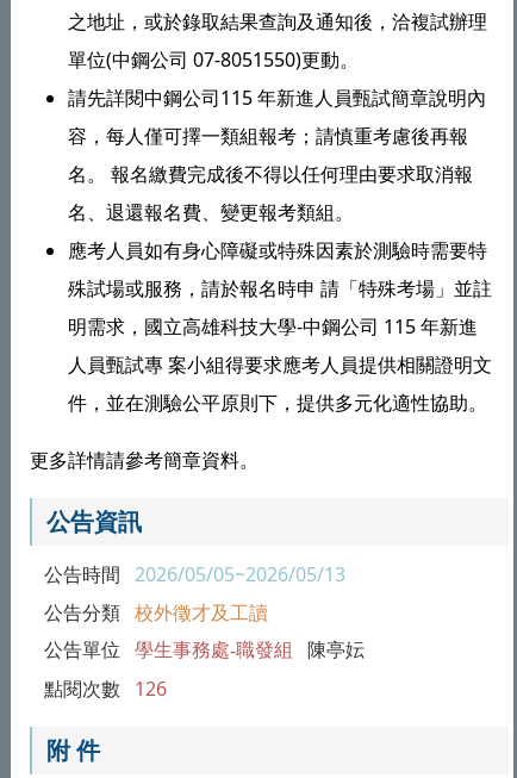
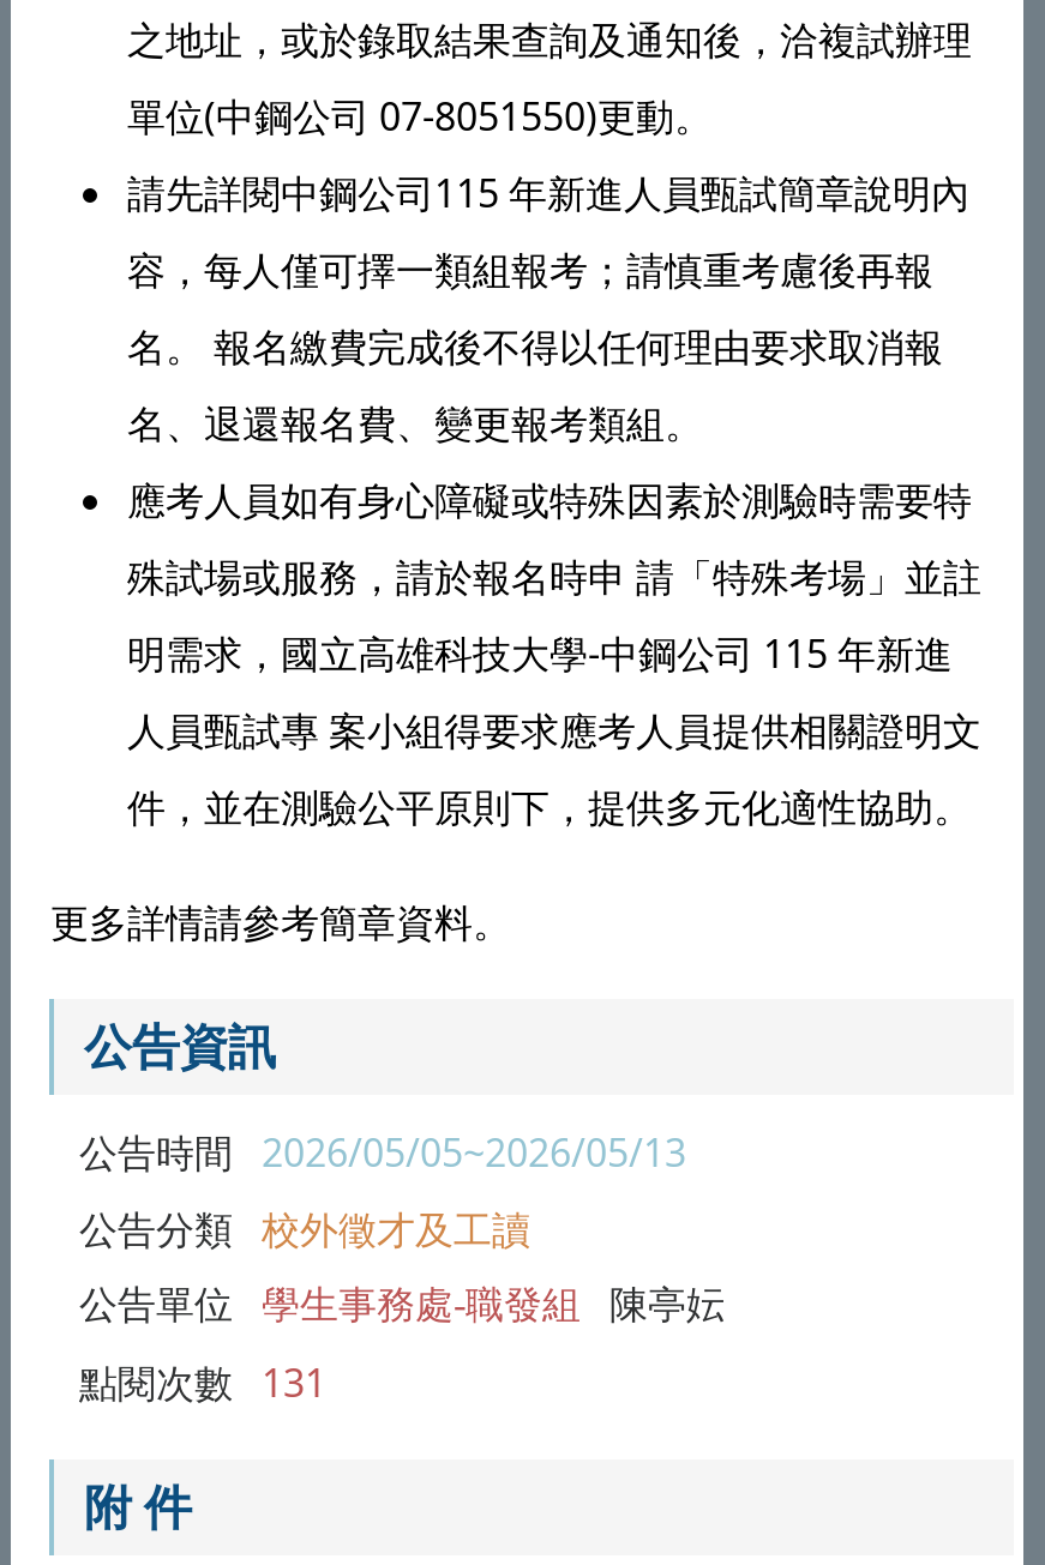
- 點閱次數 126
+ 點閱次數 131
